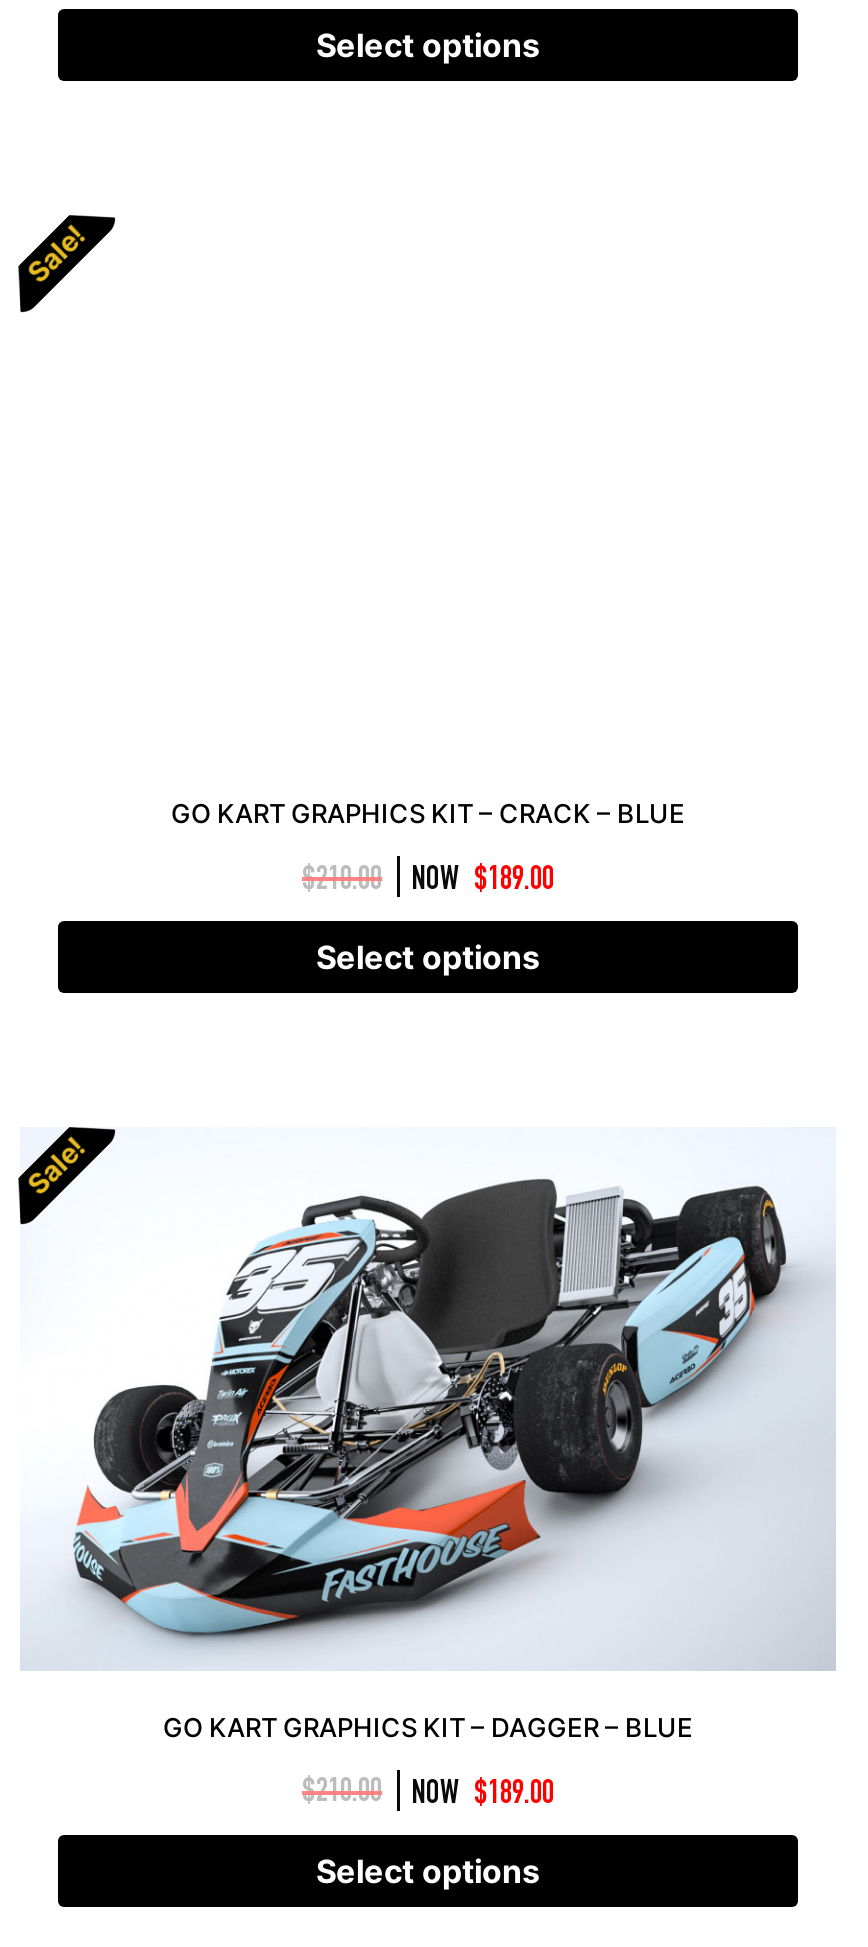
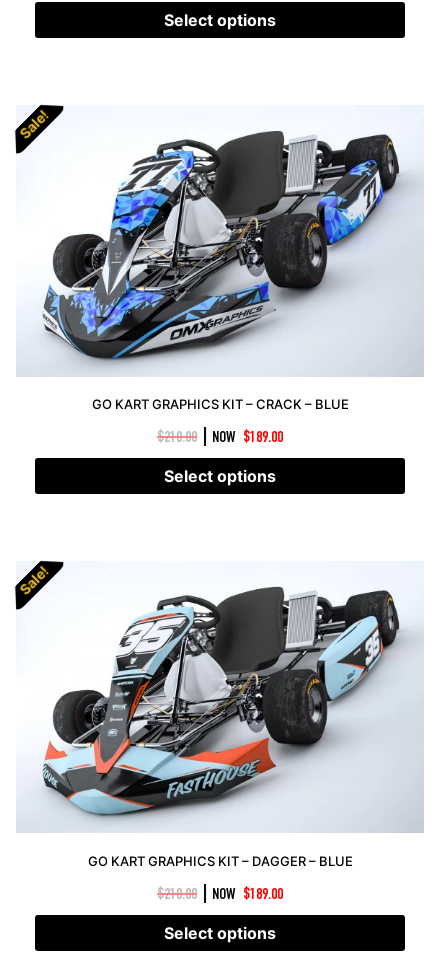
+ [image]
